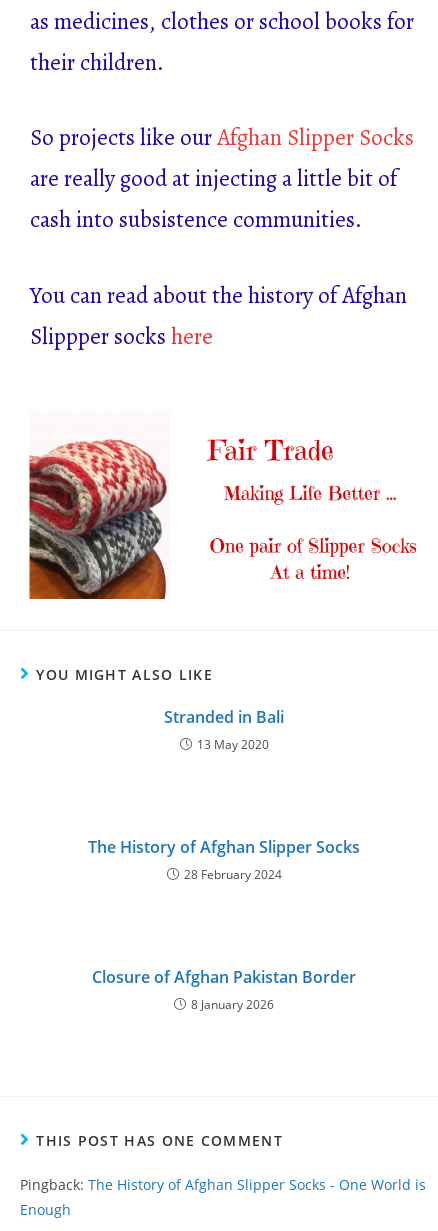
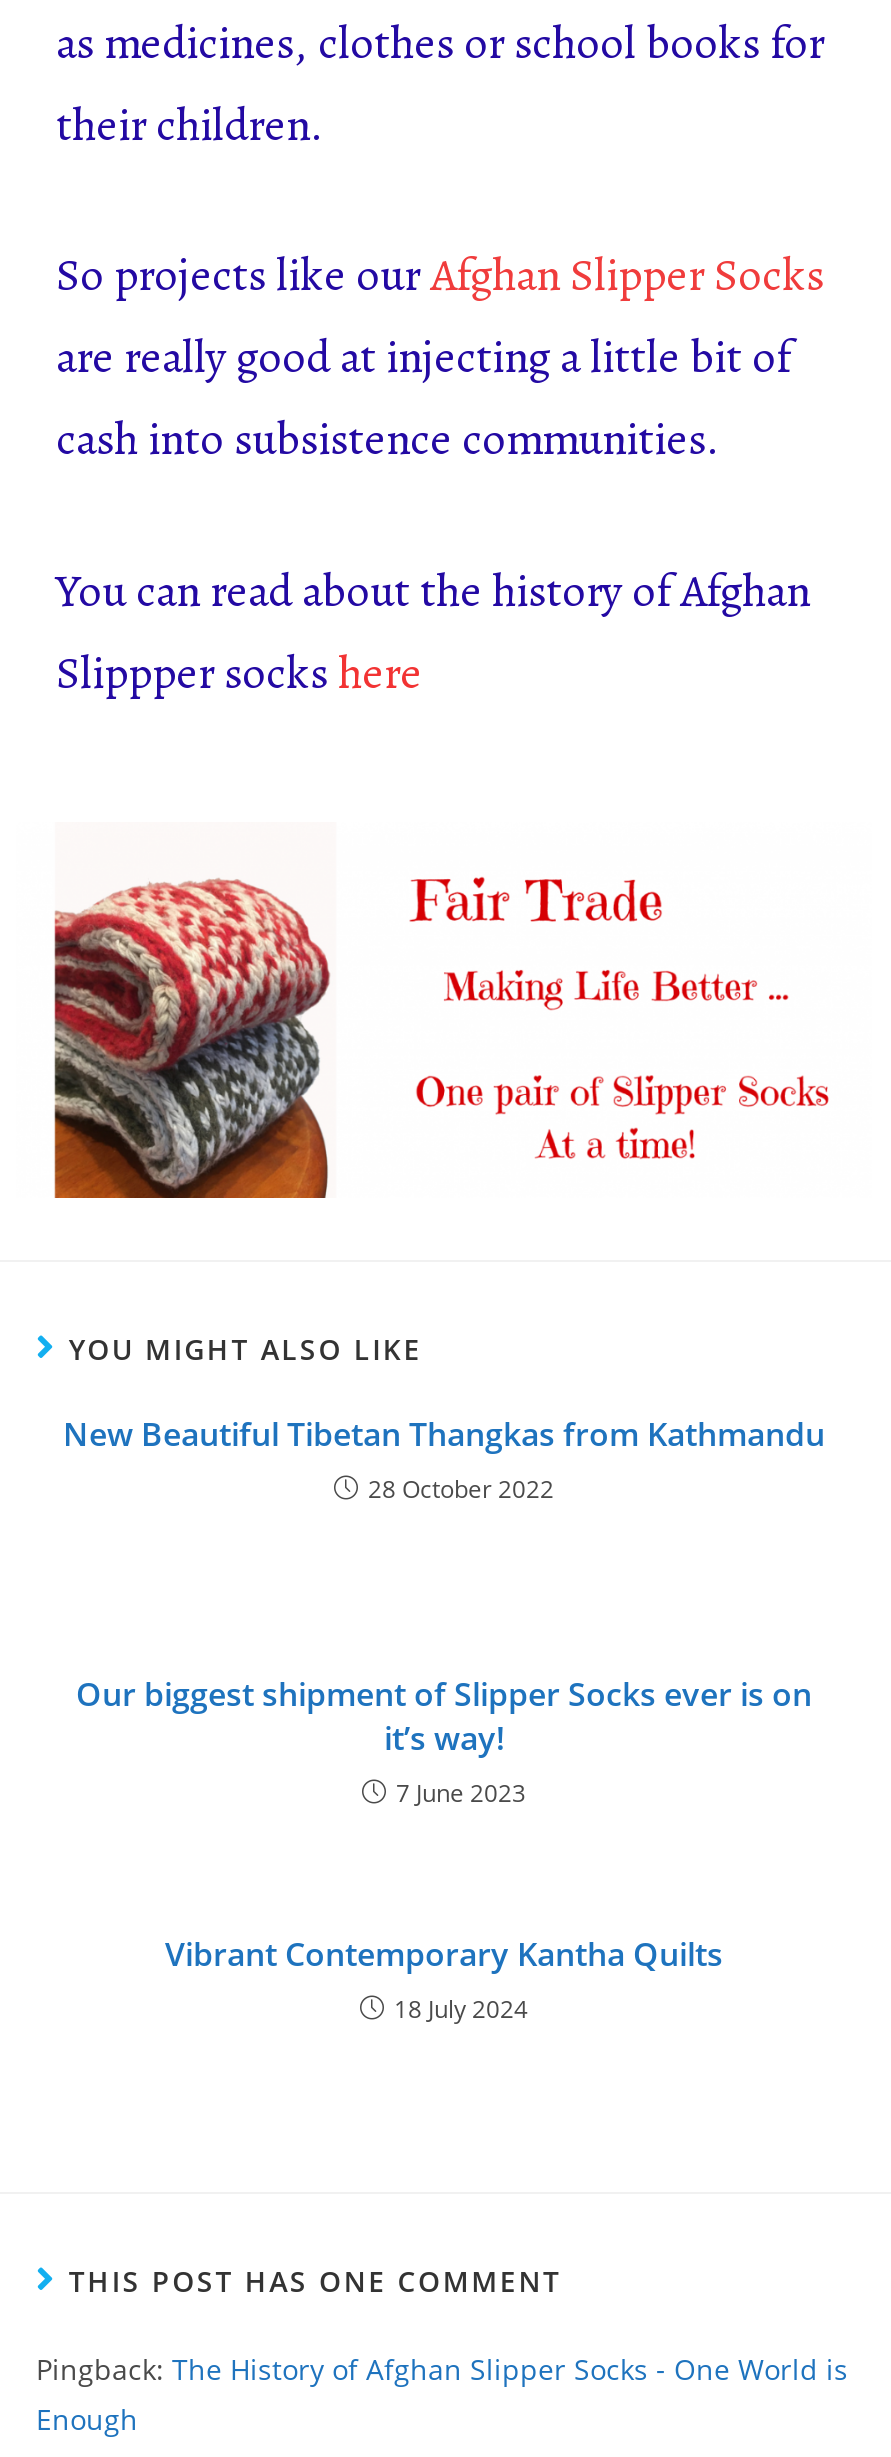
- Stranded in Bali
- 13 May 2020
+ New Beautiful Tibetan Thangkas from Kathmandu
+ 28 October 2022

- The History of Afghan Slipper Socks
- 28 February 2024
+ Our biggest shipment of Slipper Socks ever is on
+ it’s way!
+ 7 June 2023

- Closure of Afghan Pakistan Border
- 8 January 2026
+ Vibrant Contemporary Kantha Quilts
+ 18 July 2024
